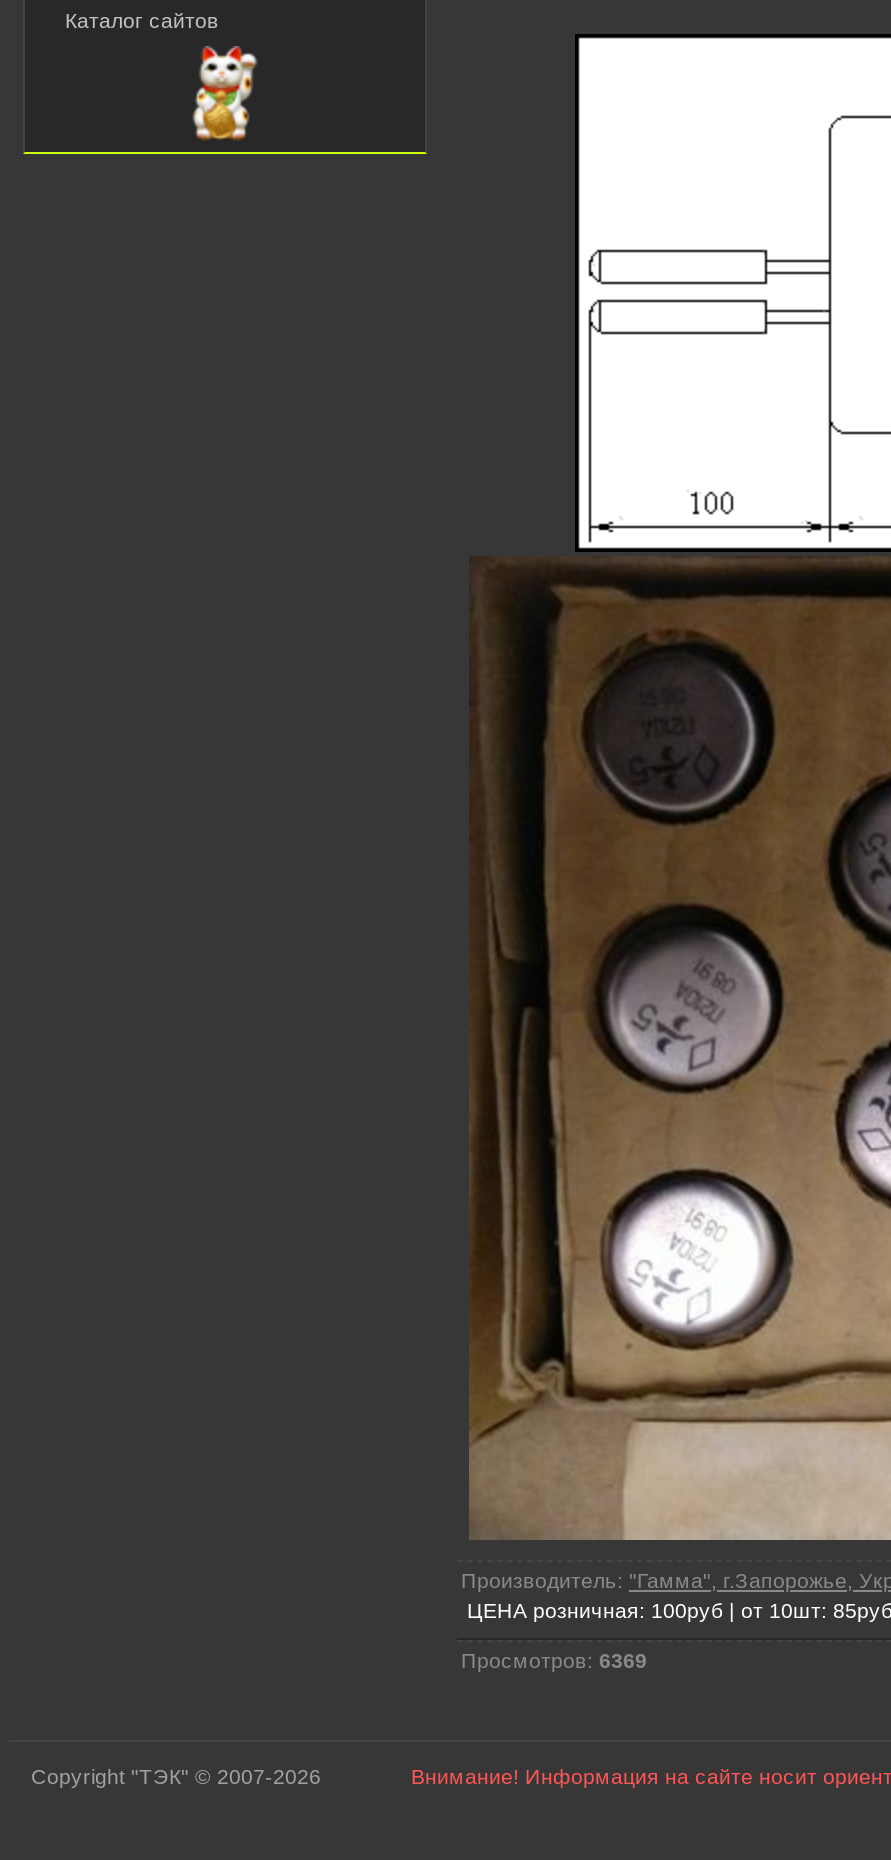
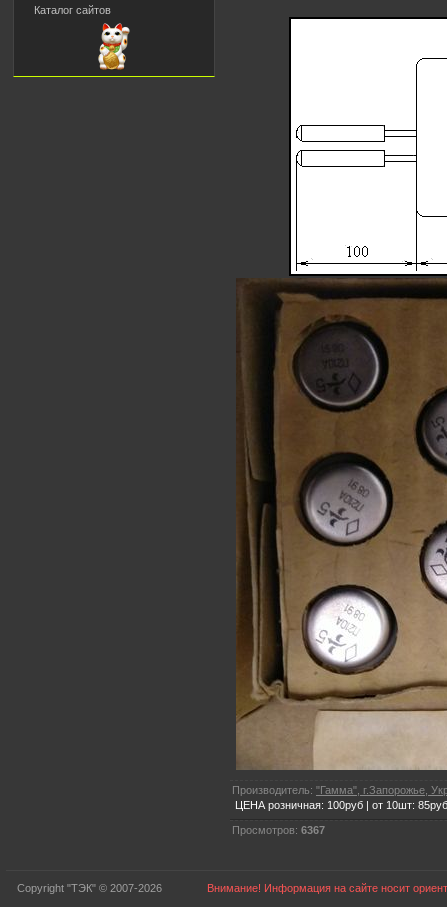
- Просмотров: 6369
+ Просмотров: 6367
